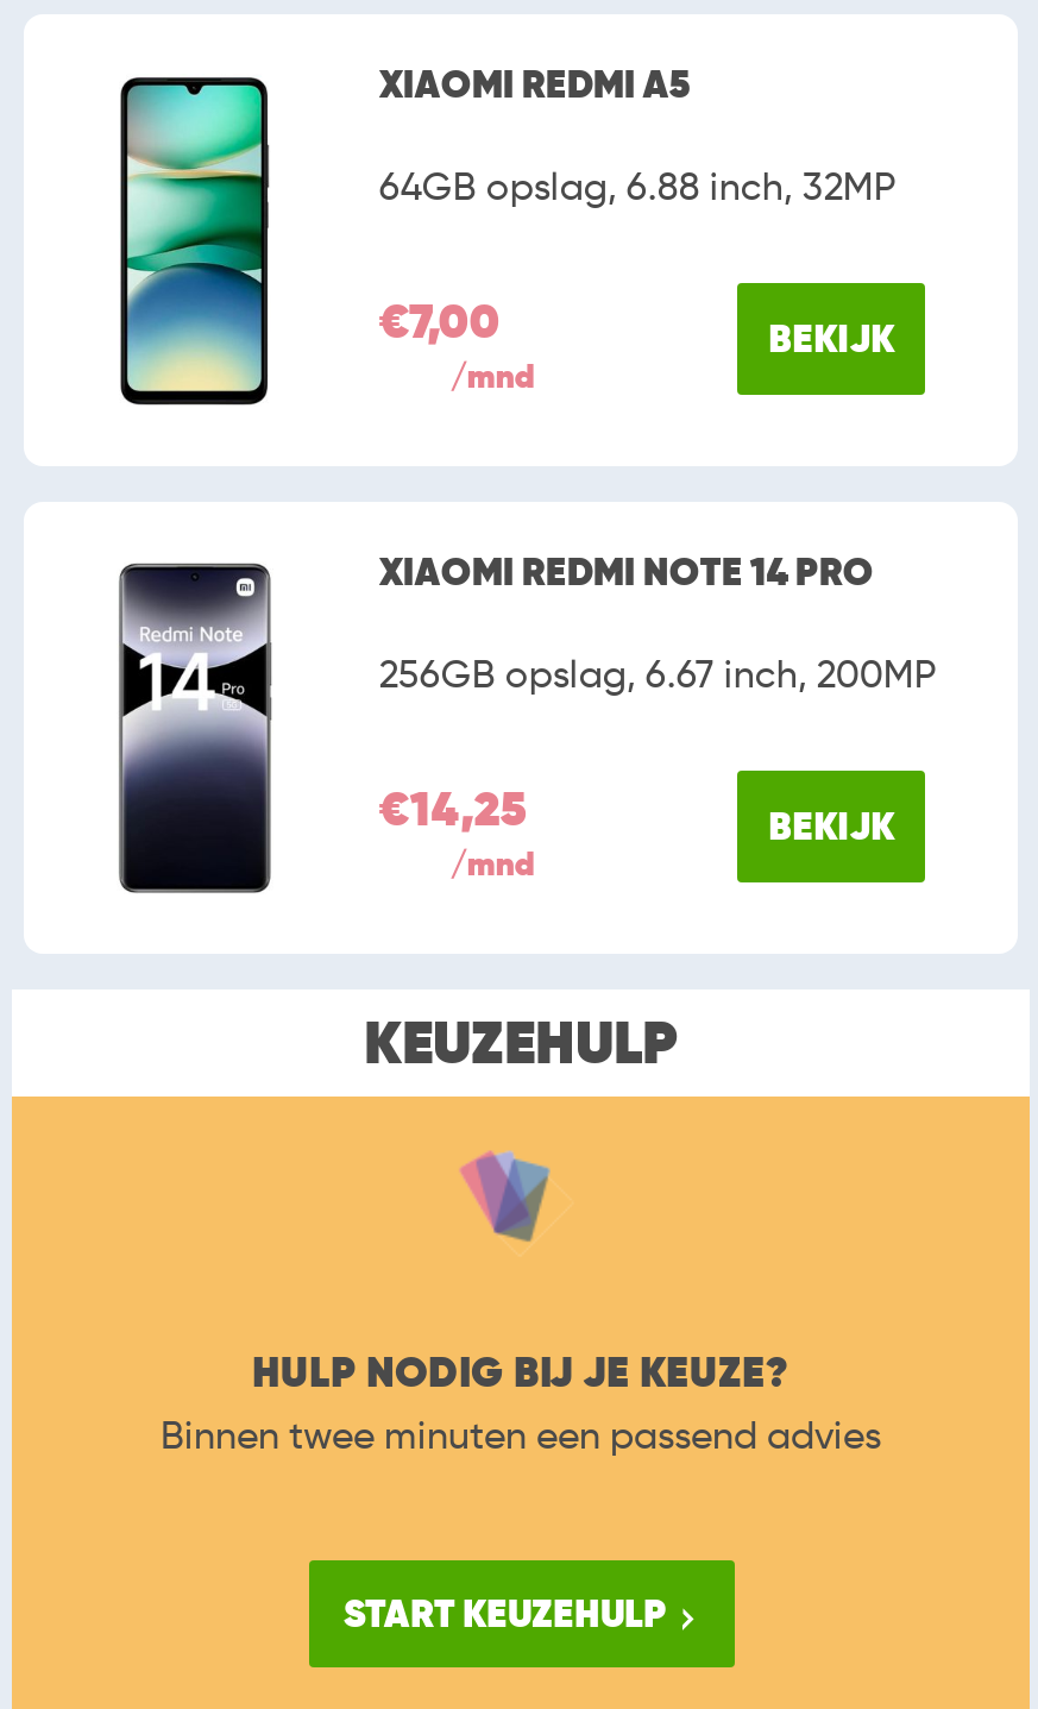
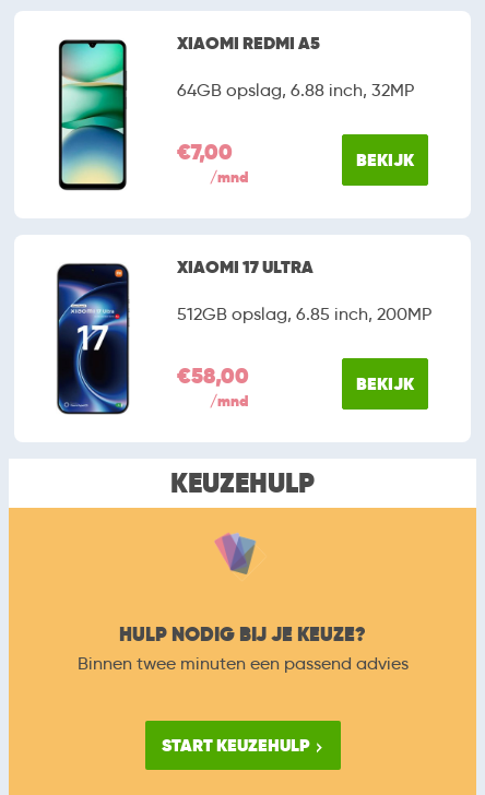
- XIAOMI REDMI NOTE 14 PRO
+ XIAOMI 17 ULTRA

- [image]
+ [image]

- 256GB opslag, 6.67 inch, 200MP
+ 512GB opslag, 6.85 inch, 200MP

- €14,25
+ €58,00
